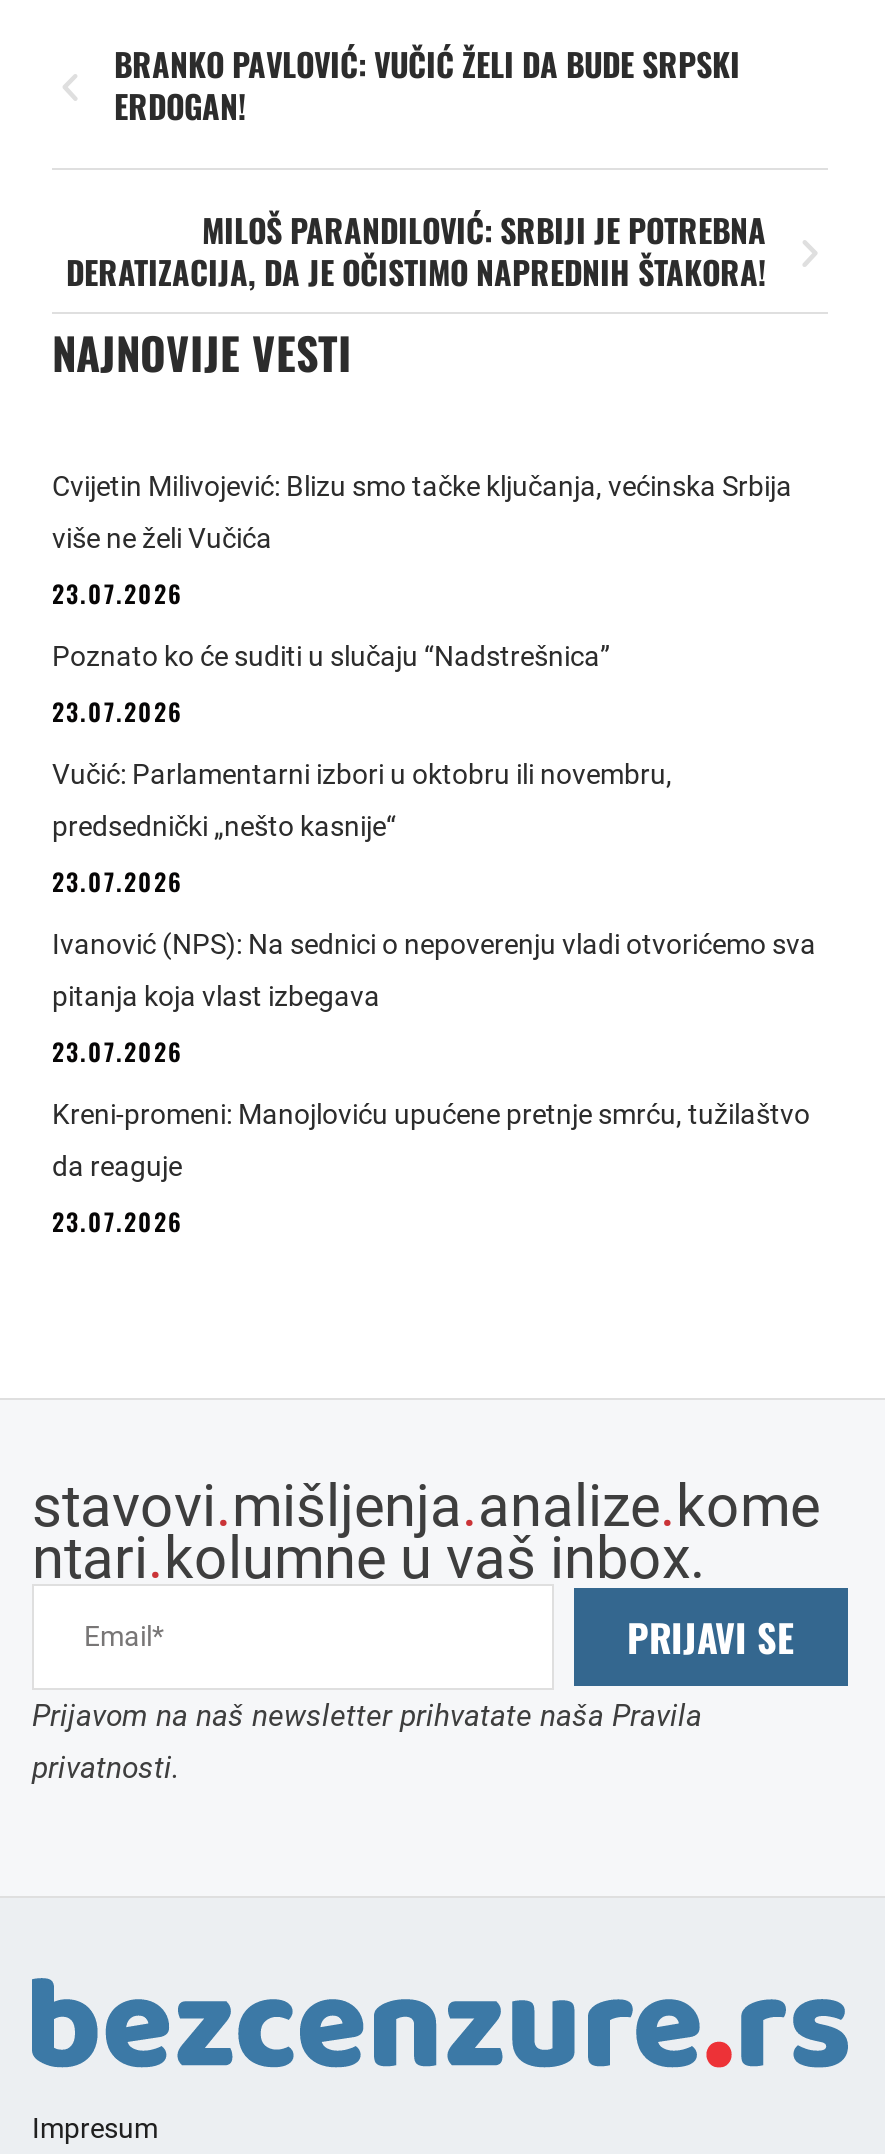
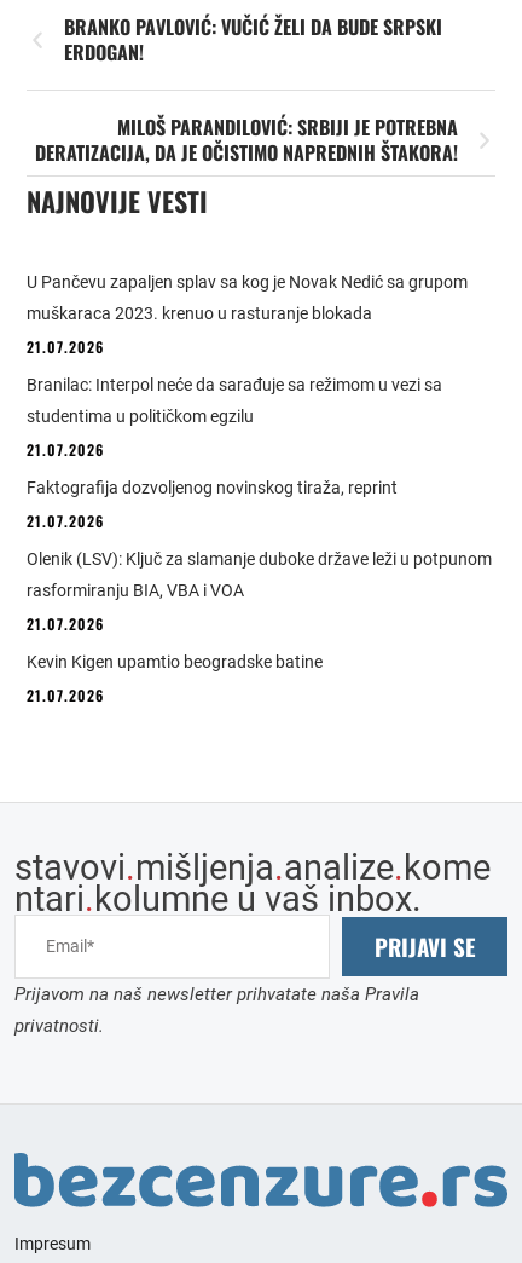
- Cvijetin Milivojević: Blizu smo tačke ključanja, većinska Srbija
- više ne želi Vučića
- 23.07.2026
- Poznato ko će suditi u slučaju “Nadstrešnica”
- 23.07.2026
- Vučić: Parlamentarni izbori u oktobru ili novembru,
- predsednički „nešto kasnije“
- 23.07.2026
- Ivanović (NPS): Na sednici o nepoverenju vladi otvorićemo sva
- pitanja koja vlast izbegava
- 23.07.2026
- Kreni-promeni: Manojloviću upućene pretnje smrću, tužilaštvo
- da reaguje
- 23.07.2026
+ U Pančevu zapaljen splav sa kog je Novak Nedić sa grupom
+ muškaraca 2023. krenuo u rasturanje blokada
+ 21.07.2026
+ Branilac: Interpol neće da sarađuje sa režimom u vezi sa
+ studentima u političkom egzilu
+ 21.07.2026
+ Faktografija dozvoljenog novinskog tiraža, reprint
+ 21.07.2026
+ Olenik (LSV): Ključ za slamanje duboke države leži u potpunom
+ rasformiranju BIA, VBA i VOA
+ 21.07.2026
+ Kevin Kigen upamtio beogradske batine
+ 21.07.2026
